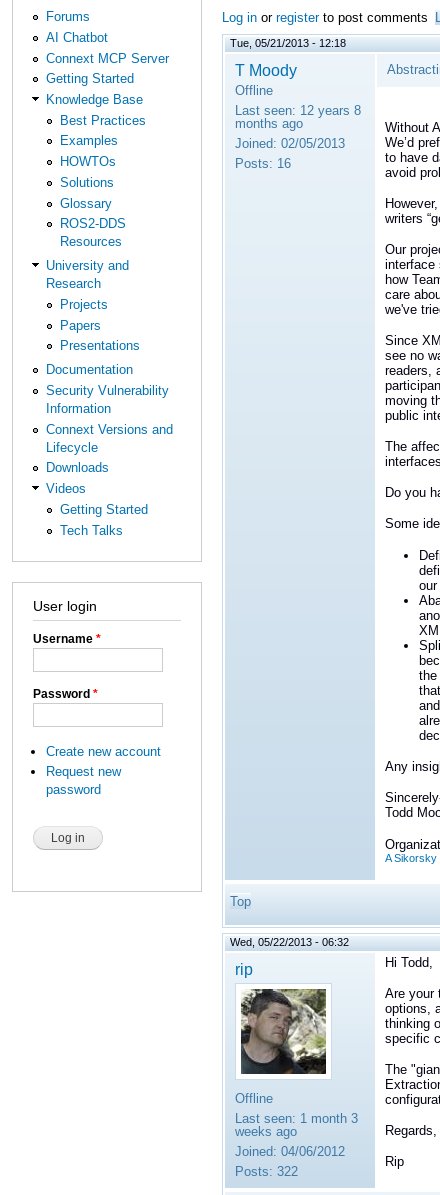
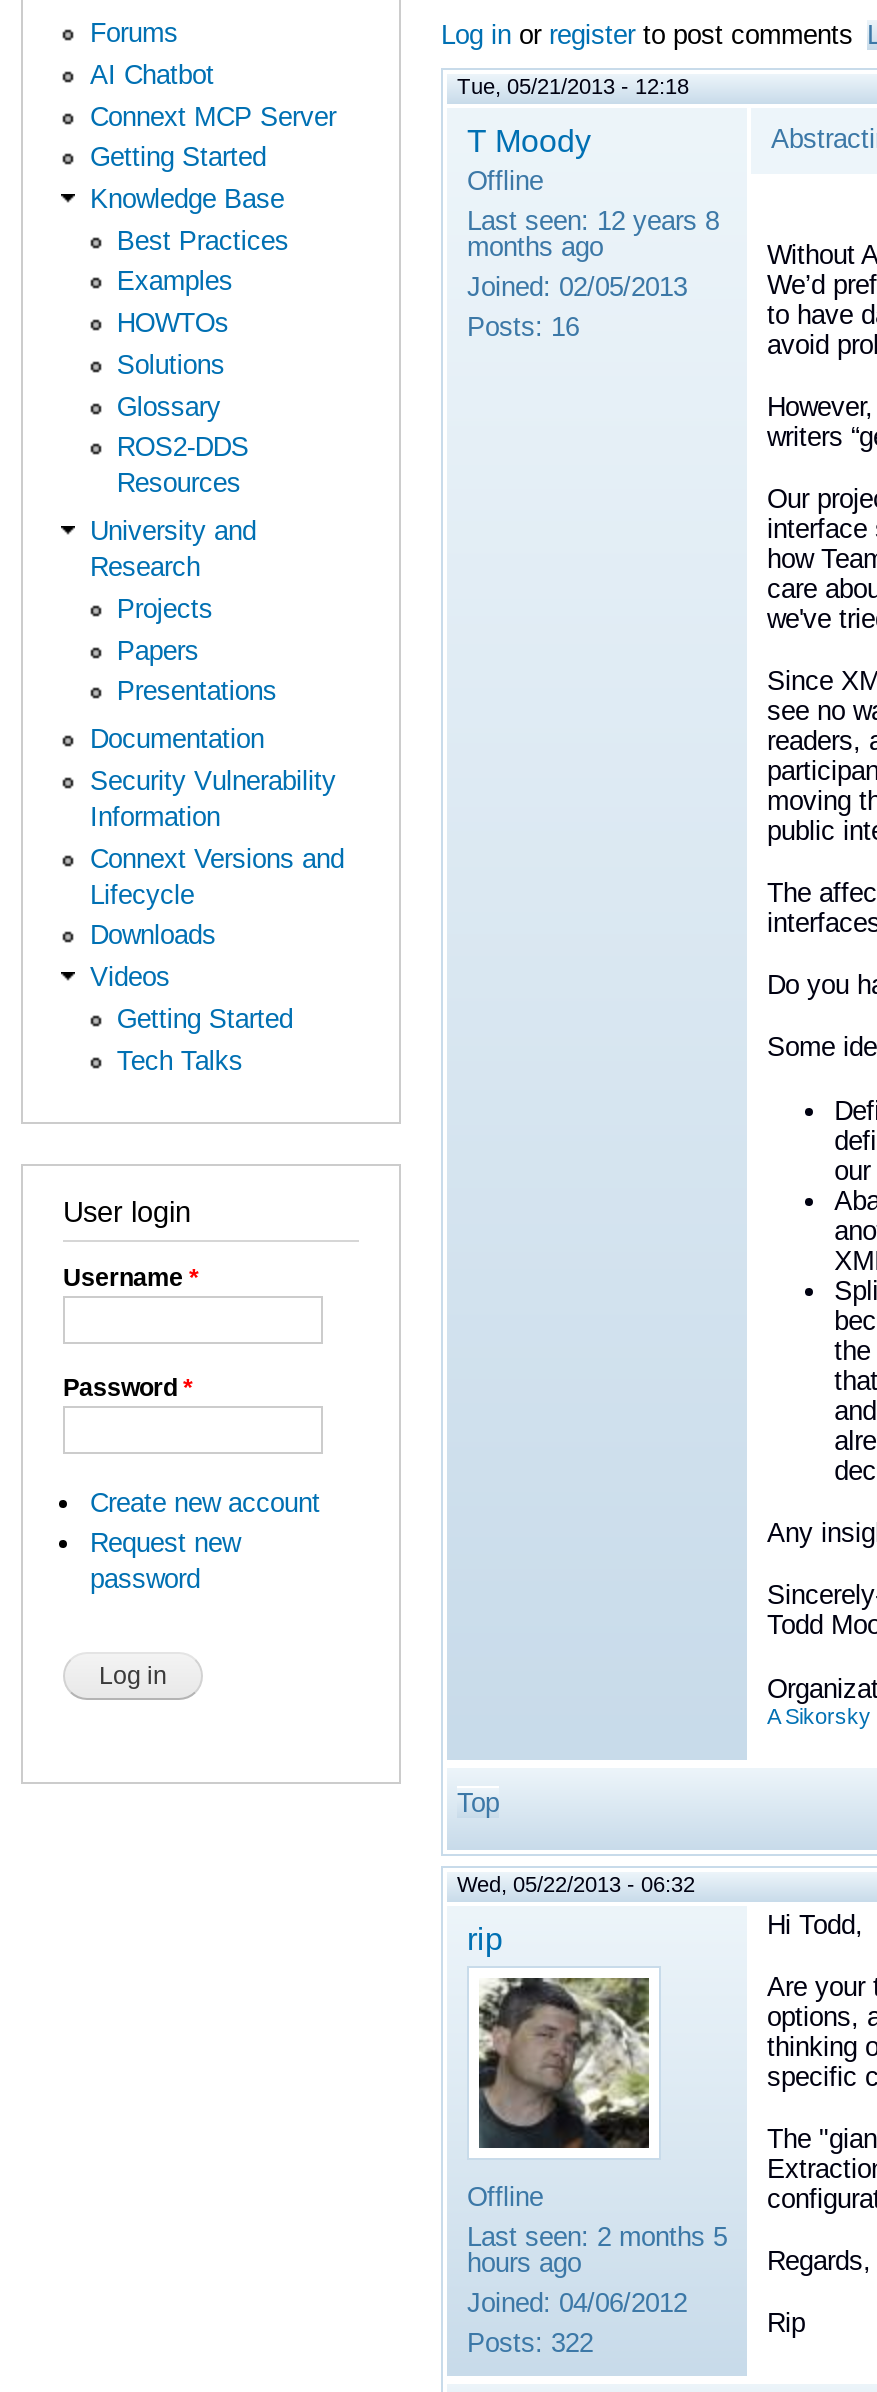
- Last seen: 1 month 3
+ Last seen: 2 months 5

- weeks ago
+ hours ago
